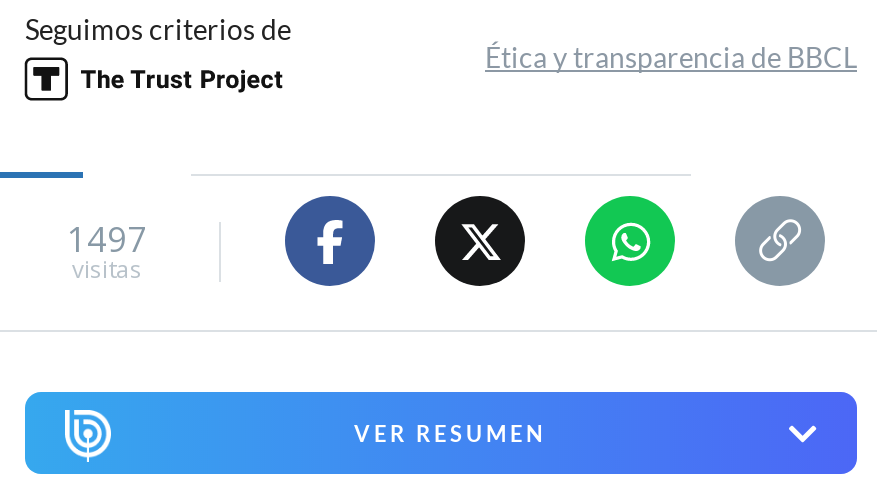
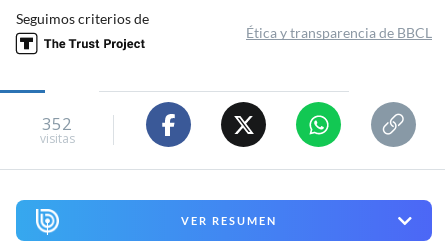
- 1497
+ 352
